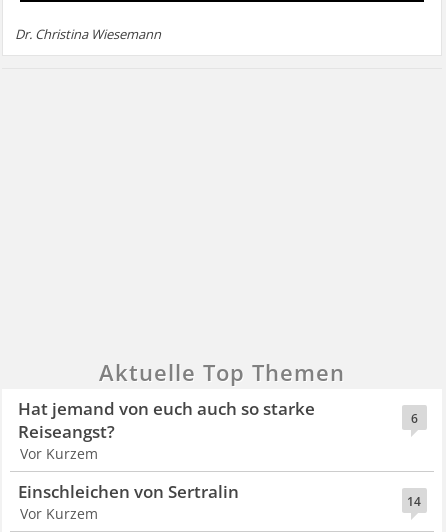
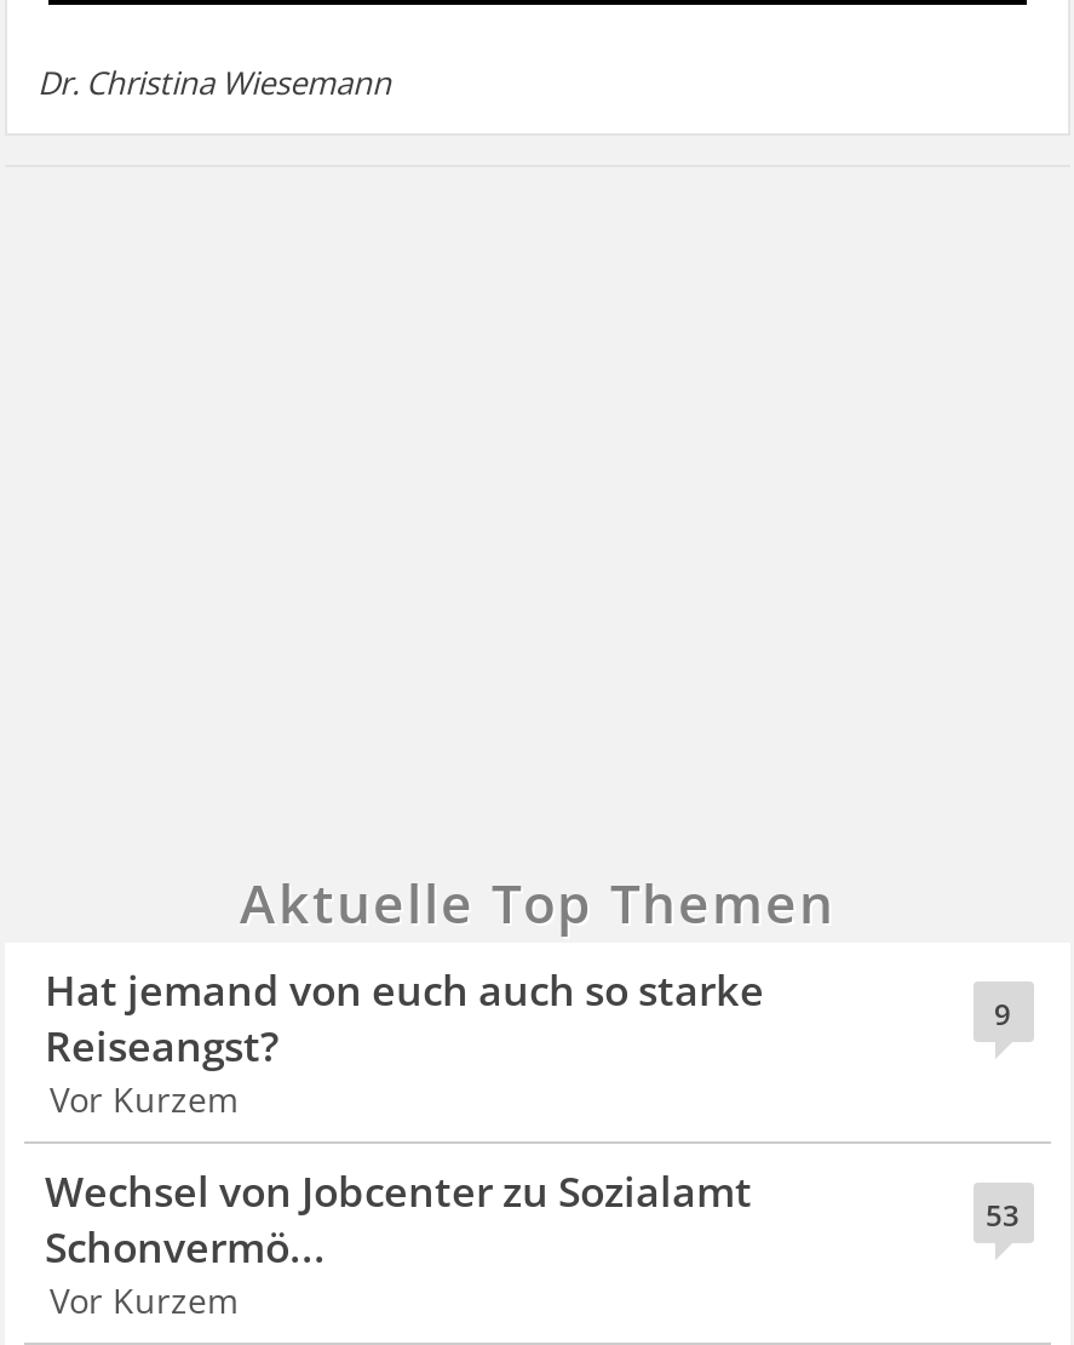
- 6
+ 9

- 14
- Einschleichen von Sertralin
+ 53
+ Wechsel von Jobcenter zu Sozialamt
+ Schonvermö...
